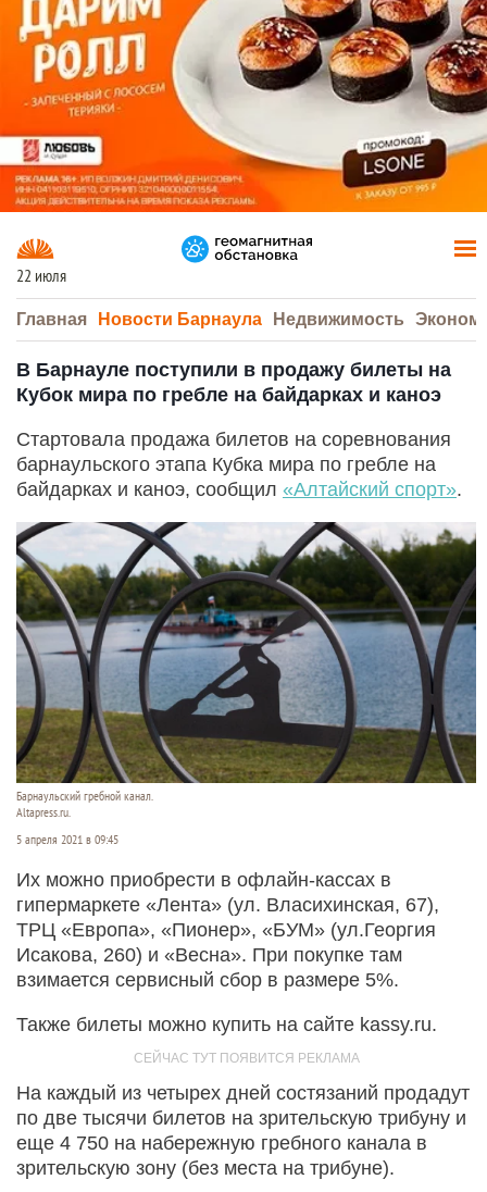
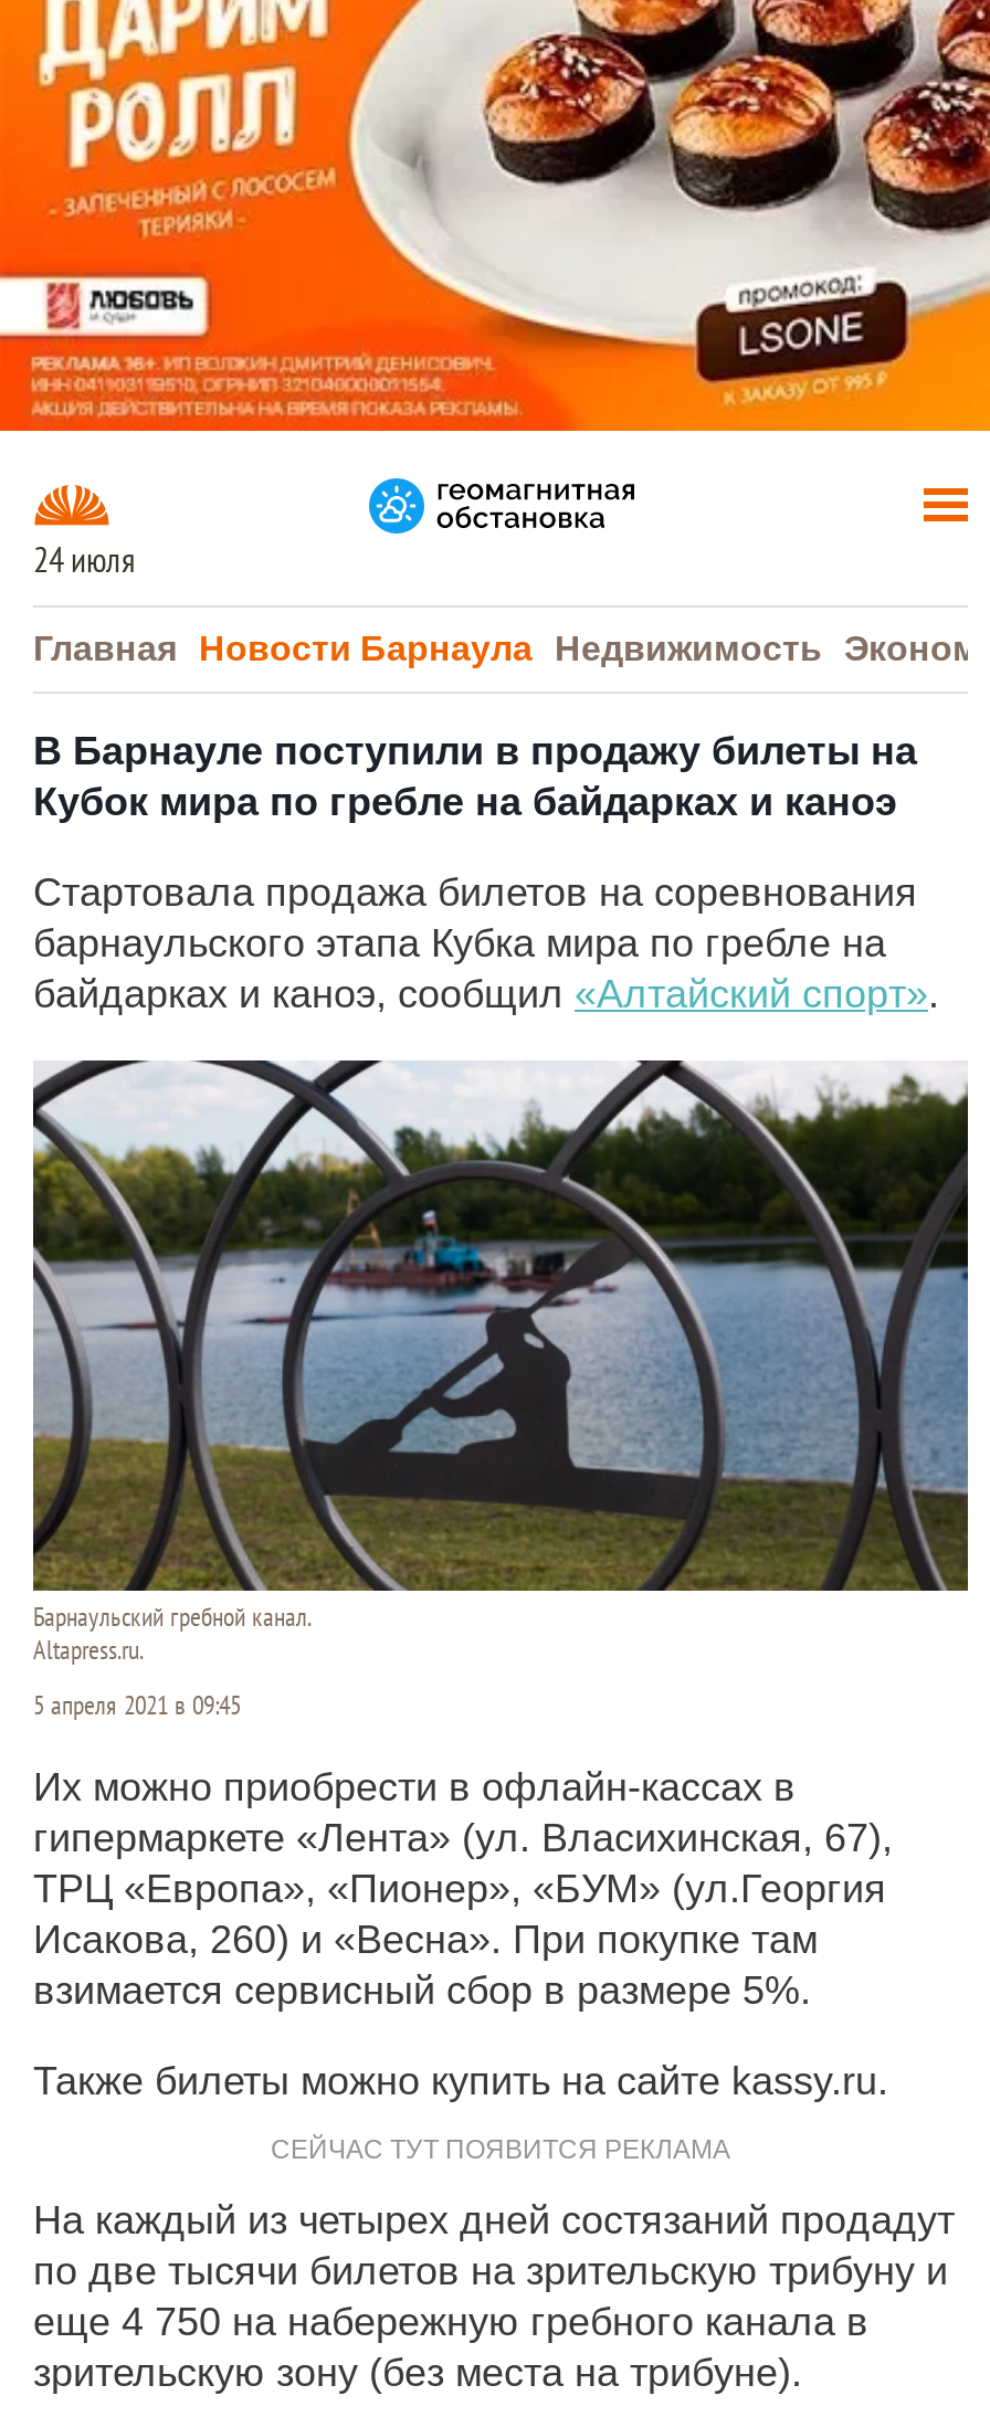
- 22 июля
+ 24 июля
